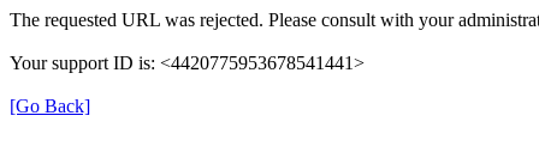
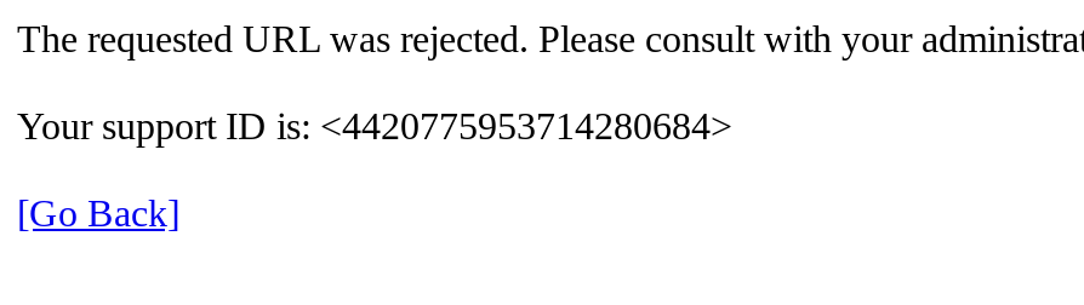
- Your support ID is: <4420775953678541441>
+ Your support ID is: <4420775953714280684>
